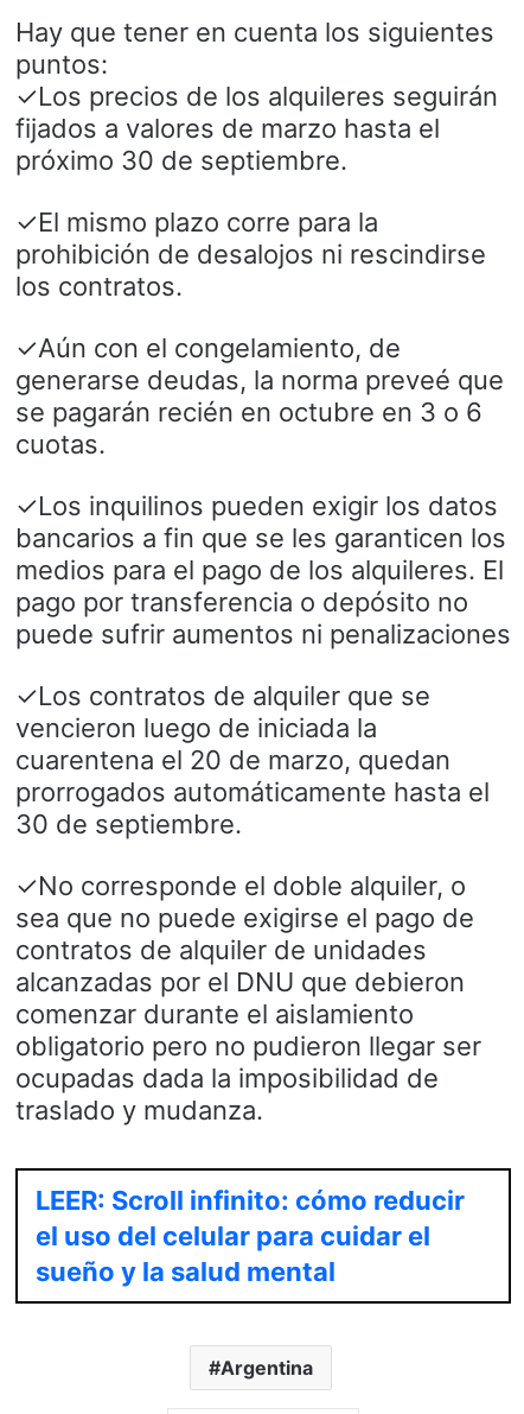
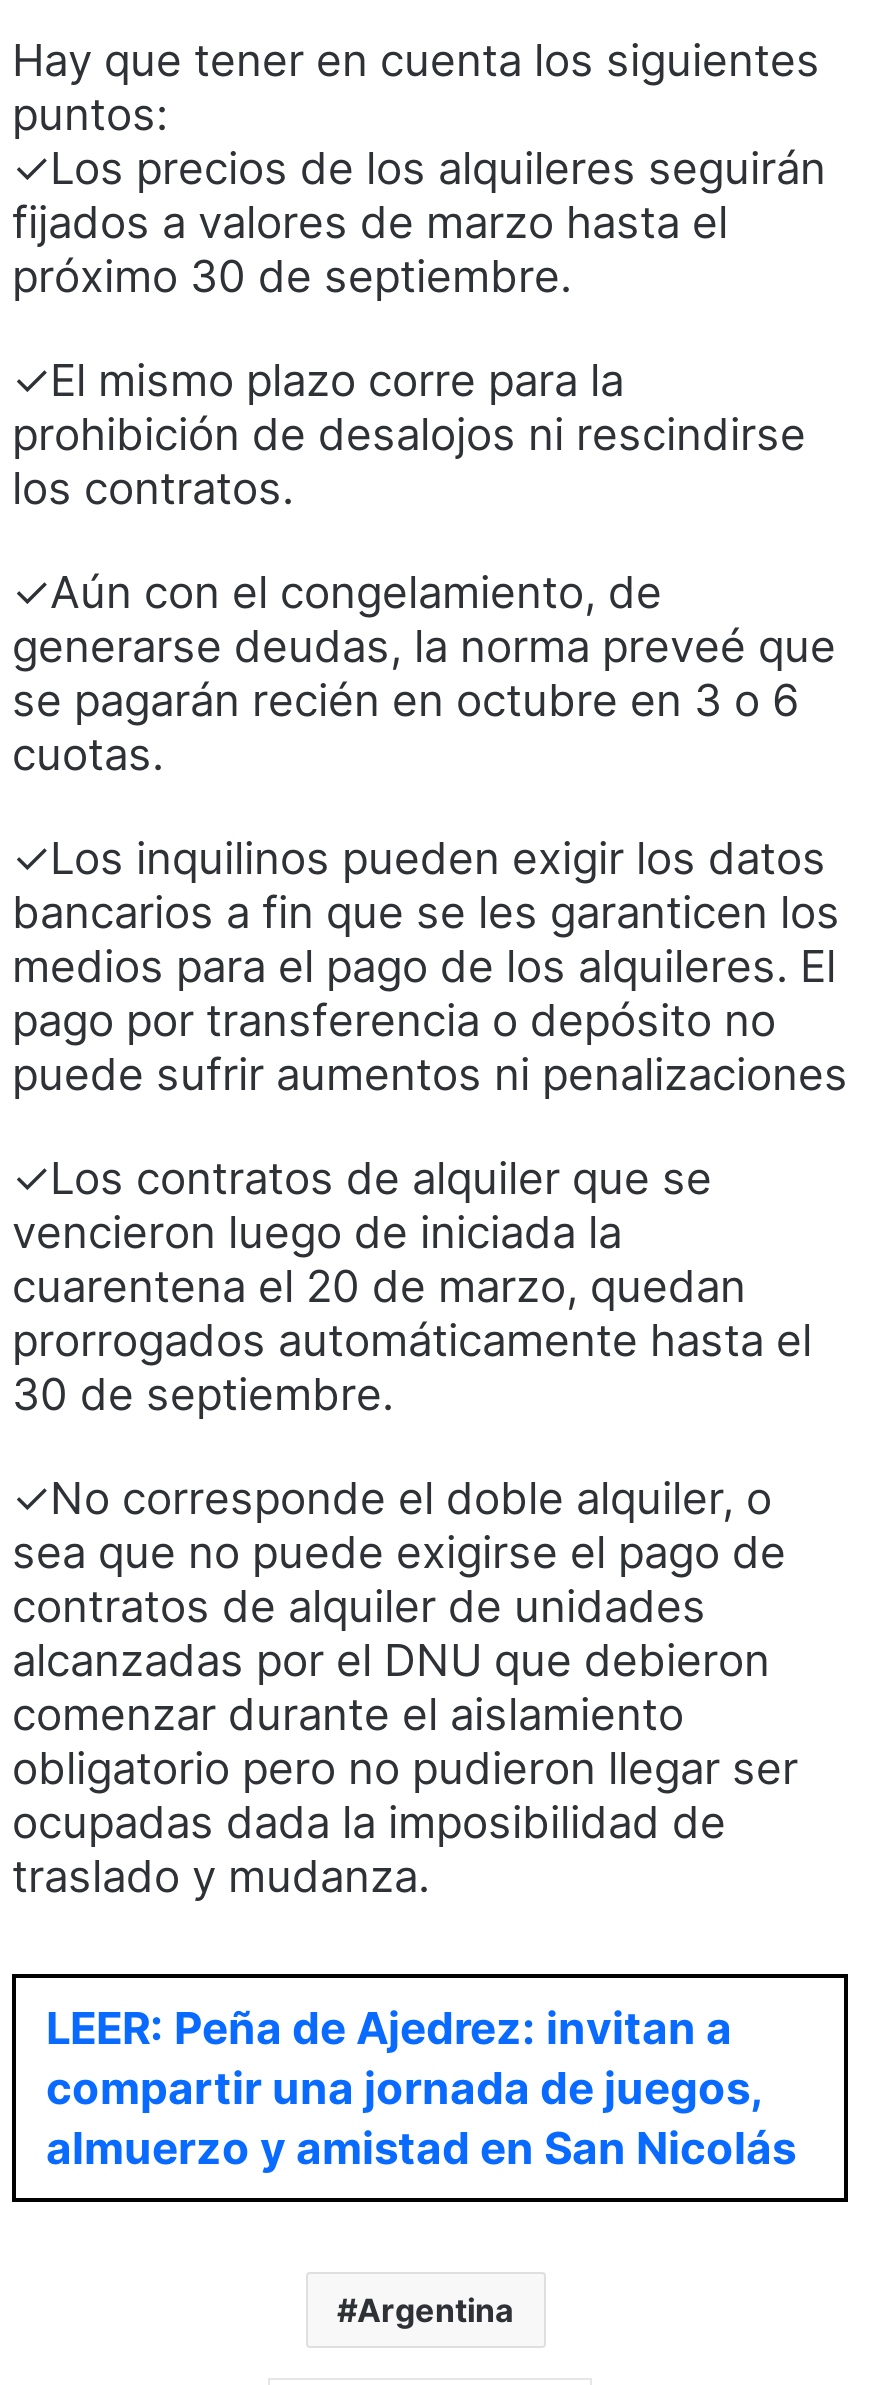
- LEER: Scroll infinito: cómo reducir
- el uso del celular para cuidar el
- sueño y la salud mental
+ LEER: Peña de Ajedrez: invitan a
+ compartir una jornada de juegos,
+ almuerzo y amistad en San Nicolás
